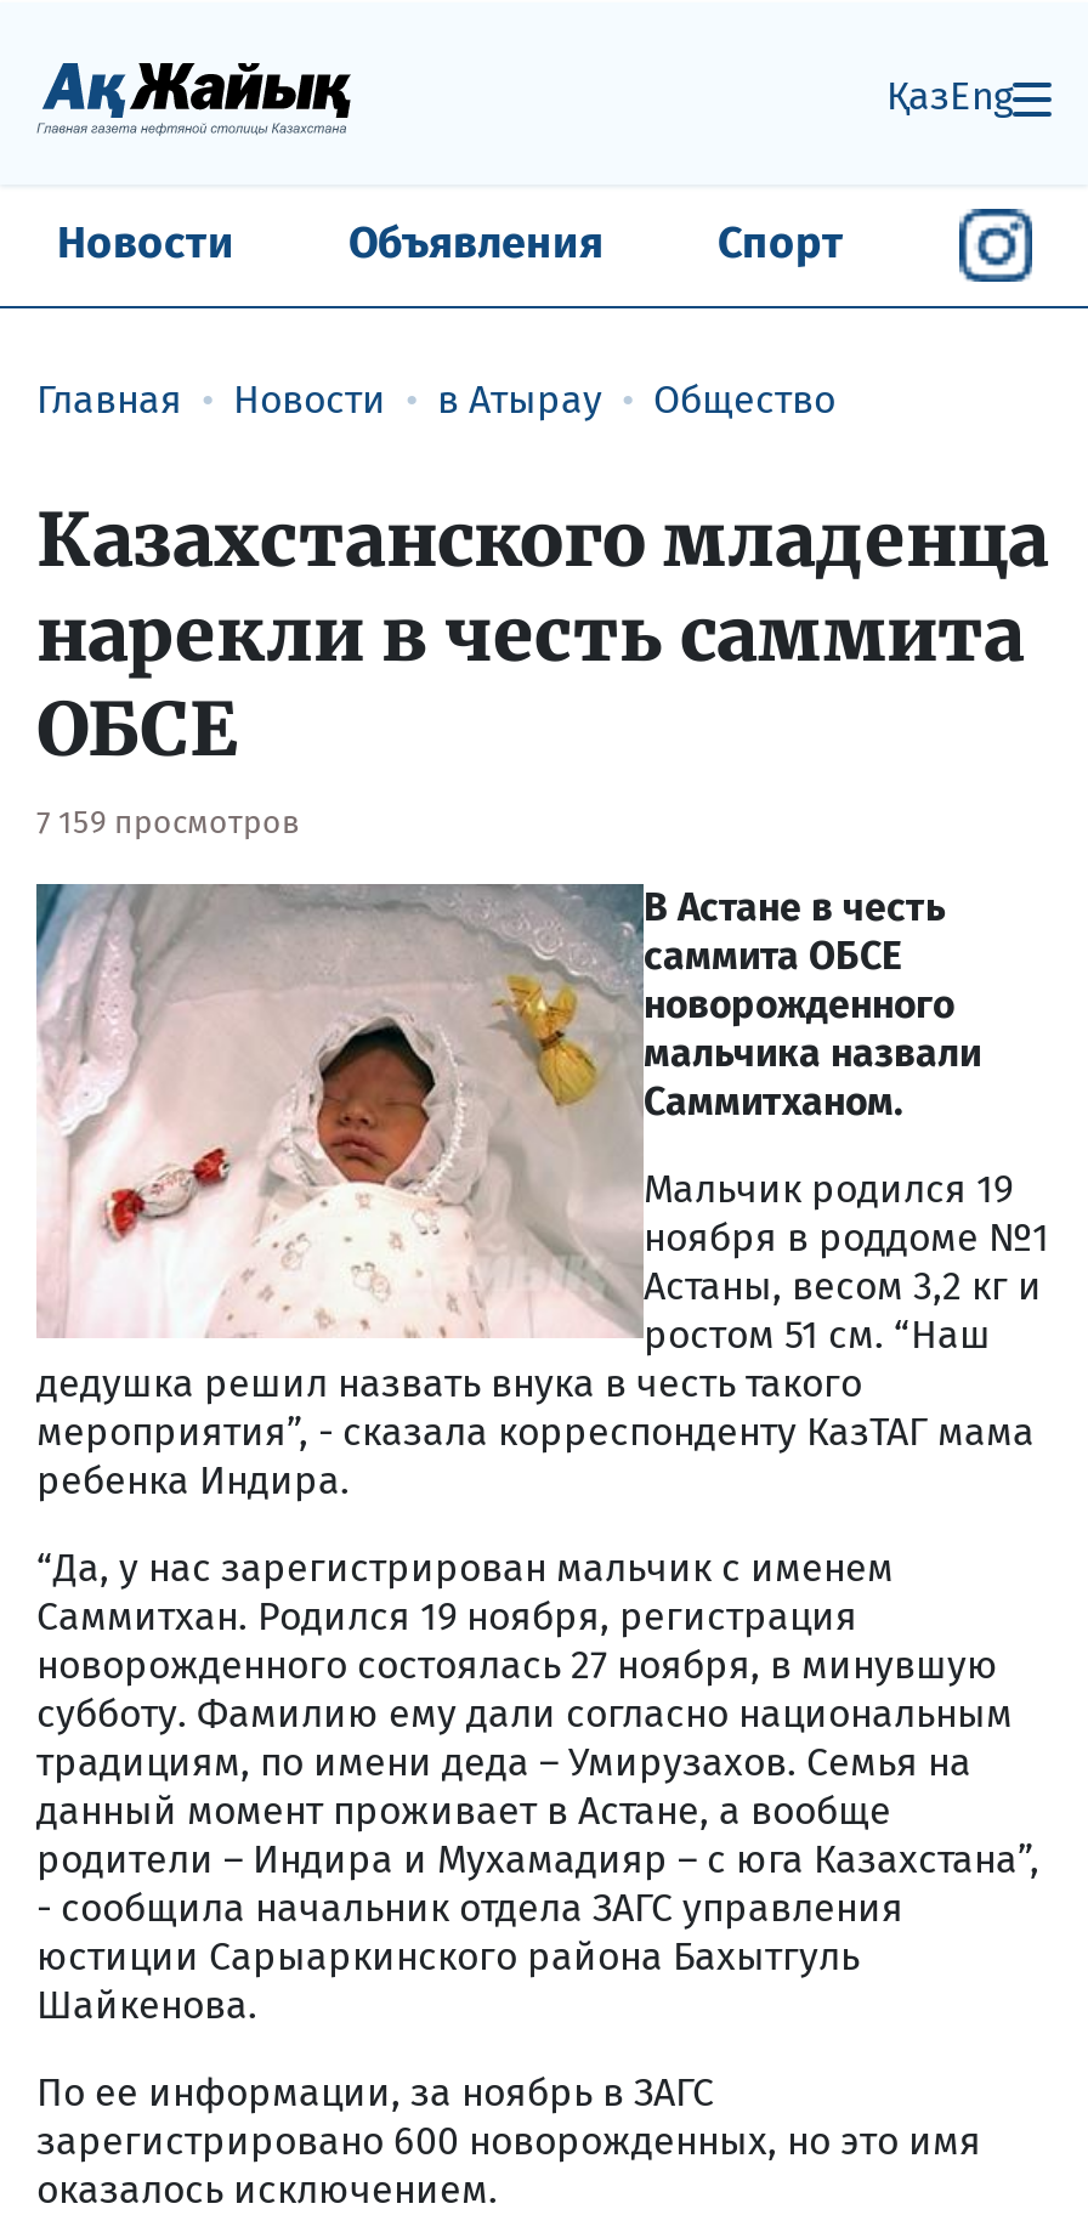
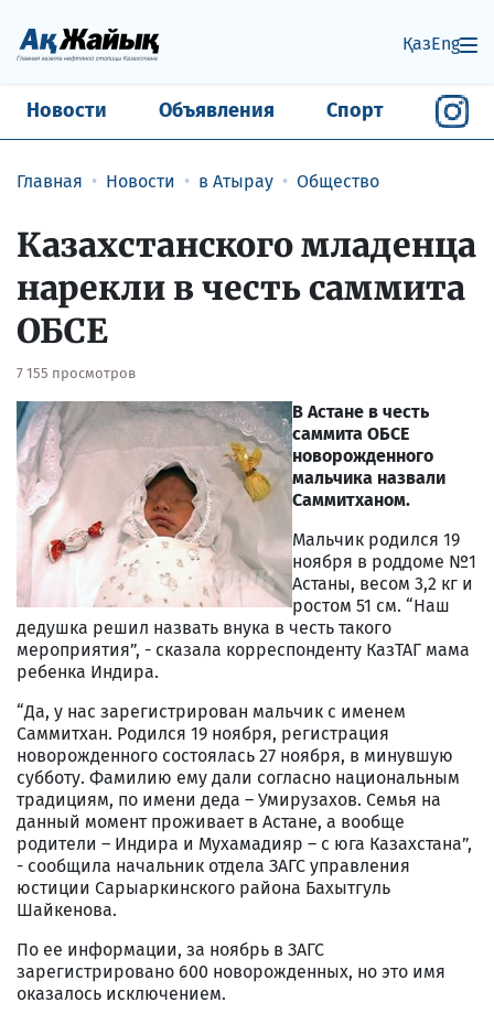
- 7 159 просмотров
+ 7 155 просмотров
